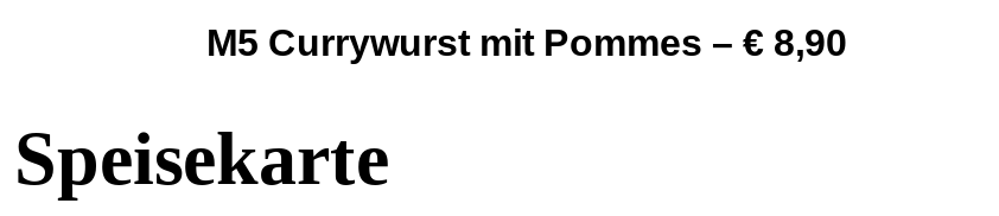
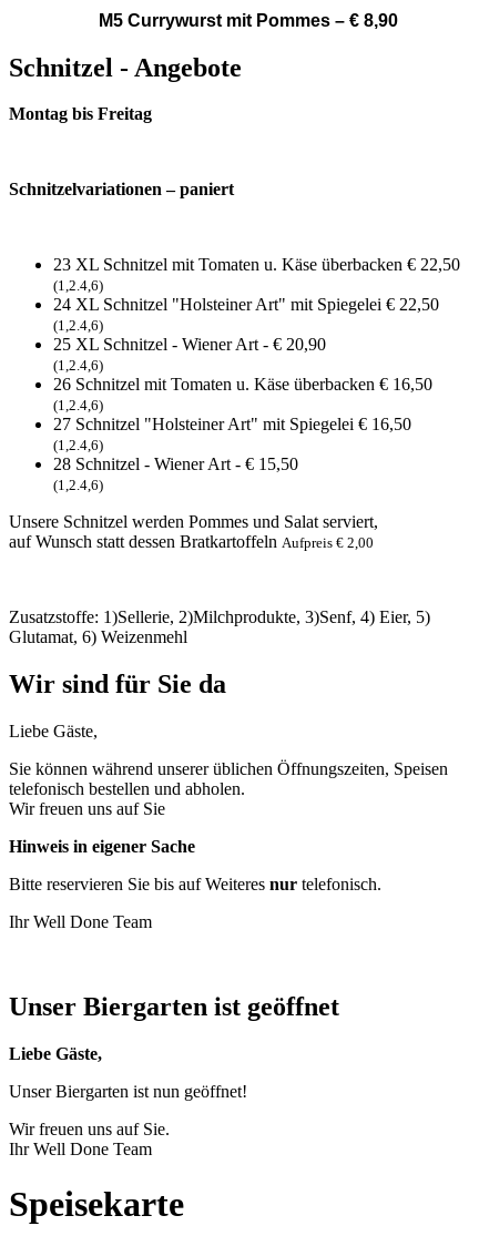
+ Schnitzel - Angebote
+ Montag bis Freitag

+ Schnitzelvariationen – paniert

+ 23 XL Schnitzel mit Tomaten u. Käse überbacken € 22,50
+ (1,2.4,6)
+ 24 XL Schnitzel "Holsteiner Art" mit Spiegelei € 22,50
+ (1,2.4,6)
+ 25 XL Schnitzel - Wiener Art - € 20,90
+ (1,2.4,6)
+ 26 Schnitzel mit Tomaten u. Käse überbacken € 16,50
+ (1,2.4,6)
+ 27 Schnitzel "Holsteiner Art" mit Spiegelei € 16,50
+ (1,2.4,6)
+ 28 Schnitzel - Wiener Art - € 15,50
+ (1,2.4,6)
+ Unsere Schnitzel werden Pommes und Salat serviert,
+ auf Wunsch statt dessen Bratkartoffeln Aufpreis € 2,00

+ Zusatzstoffe: 1)Sellerie, 2)Milchprodukte, 3)Senf, 4) Eier, 5)
+ Glutamat, 6) Weizenmehl
+ Wir sind für Sie da
+ Liebe Gäste,
+ Sie können während unserer üblichen Öffnungszeiten, Speisen
+ telefonisch bestellen und abholen.
+ Wir freuen uns auf Sie
+ Hinweis in eigener Sache
+ Bitte reservieren Sie bis auf Weiteres nur telefonisch.
+ Ihr Well Done Team
+ Unser Biergarten ist geöffnet
+ Liebe Gäste,
+ Unser Biergarten ist nun geöffnet!
+ Wir freuen uns auf Sie.
+ Ihr Well Done Team
